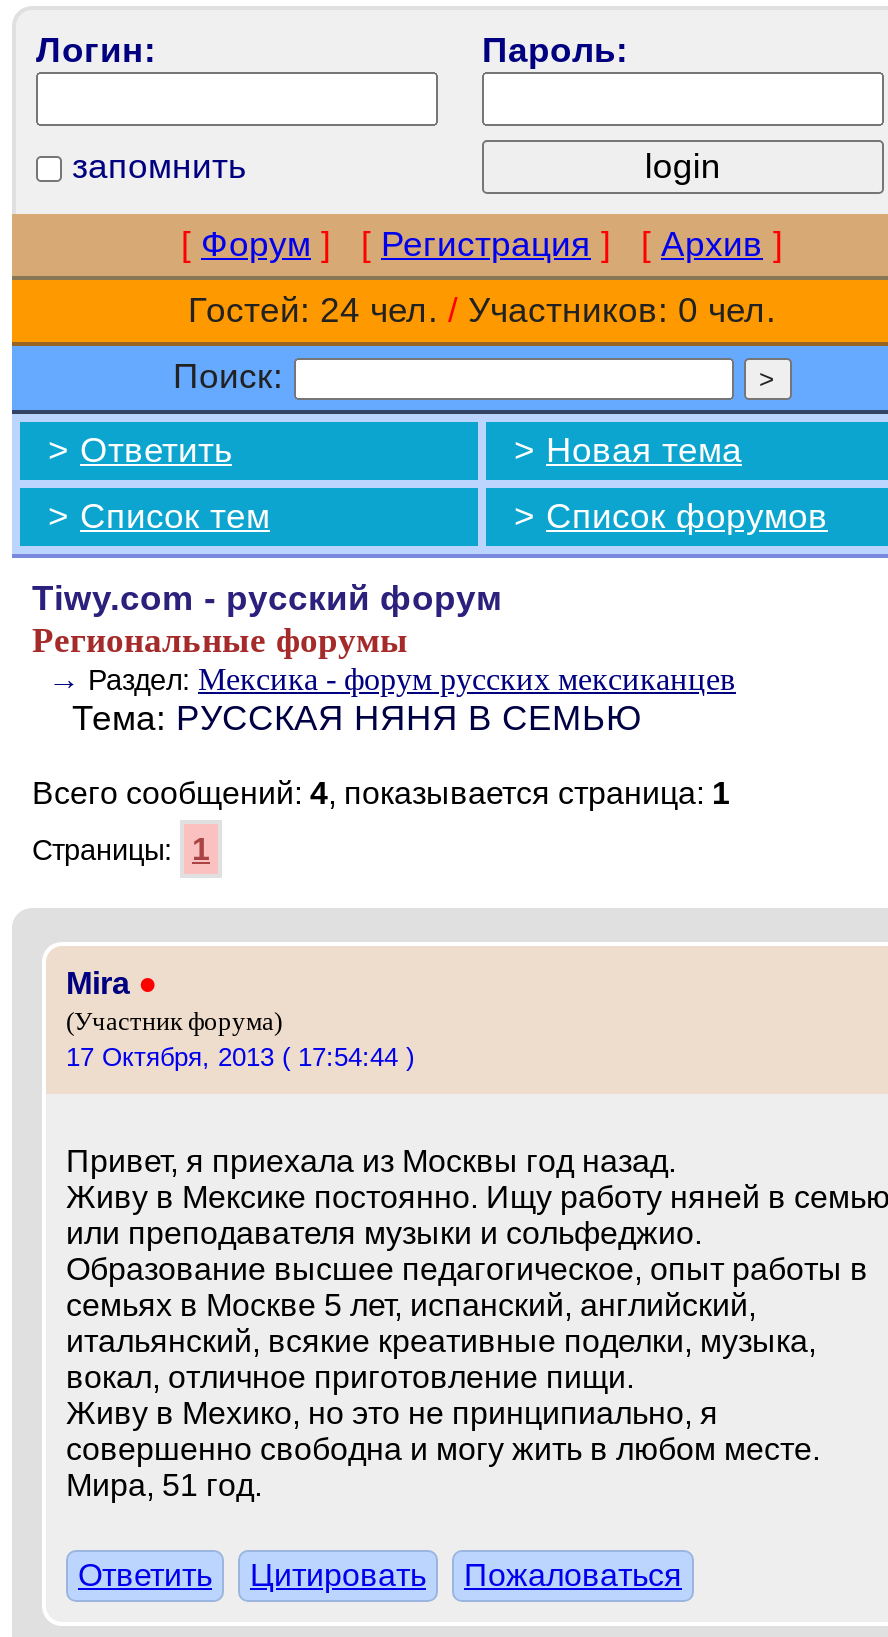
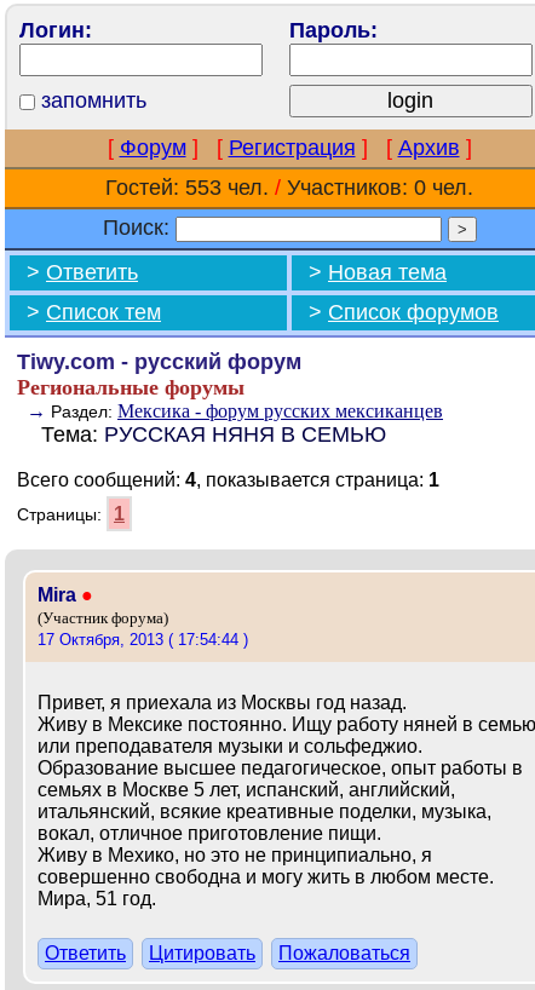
- Гостей: 24 чел. / Участников: 0 чел.
+ Гостей: 553 чел. / Участников: 0 чел.
